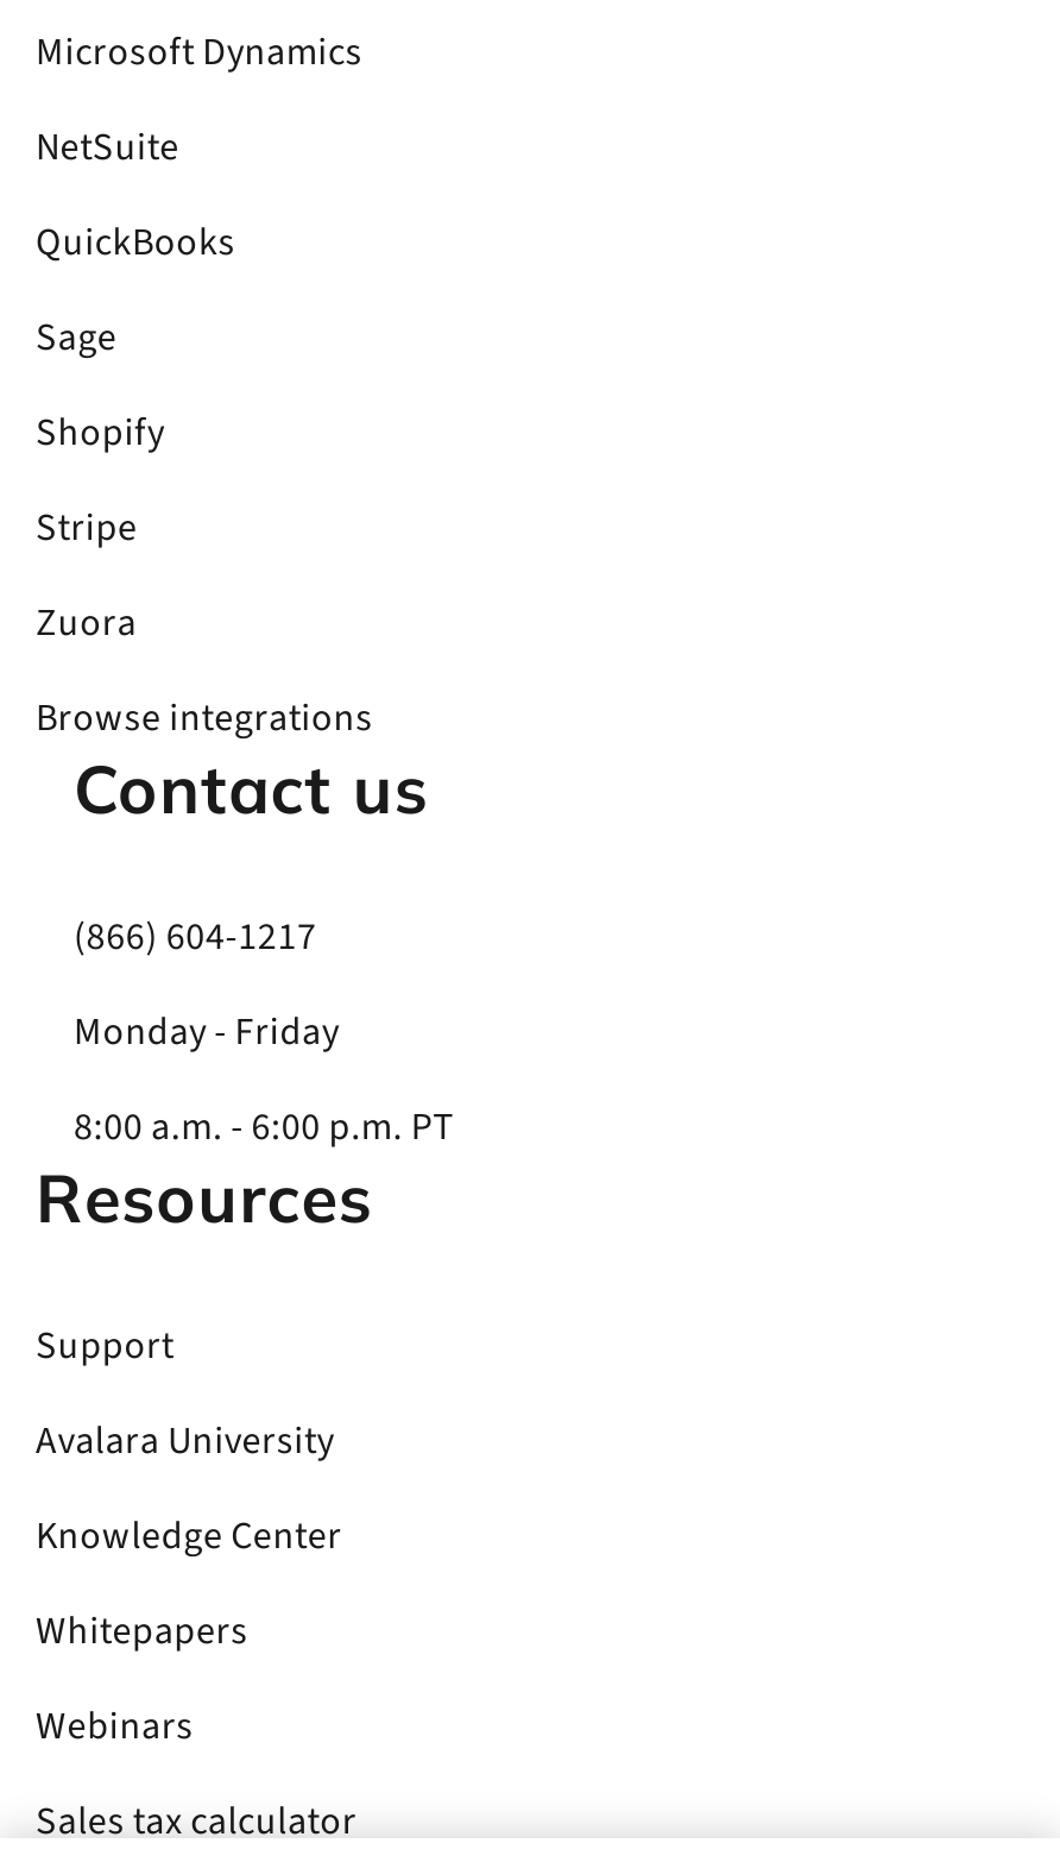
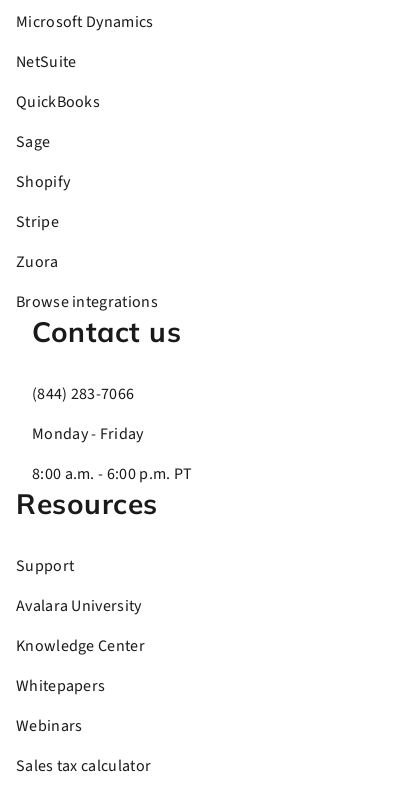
- (866) 604-1217
+ (844) 283-7066
